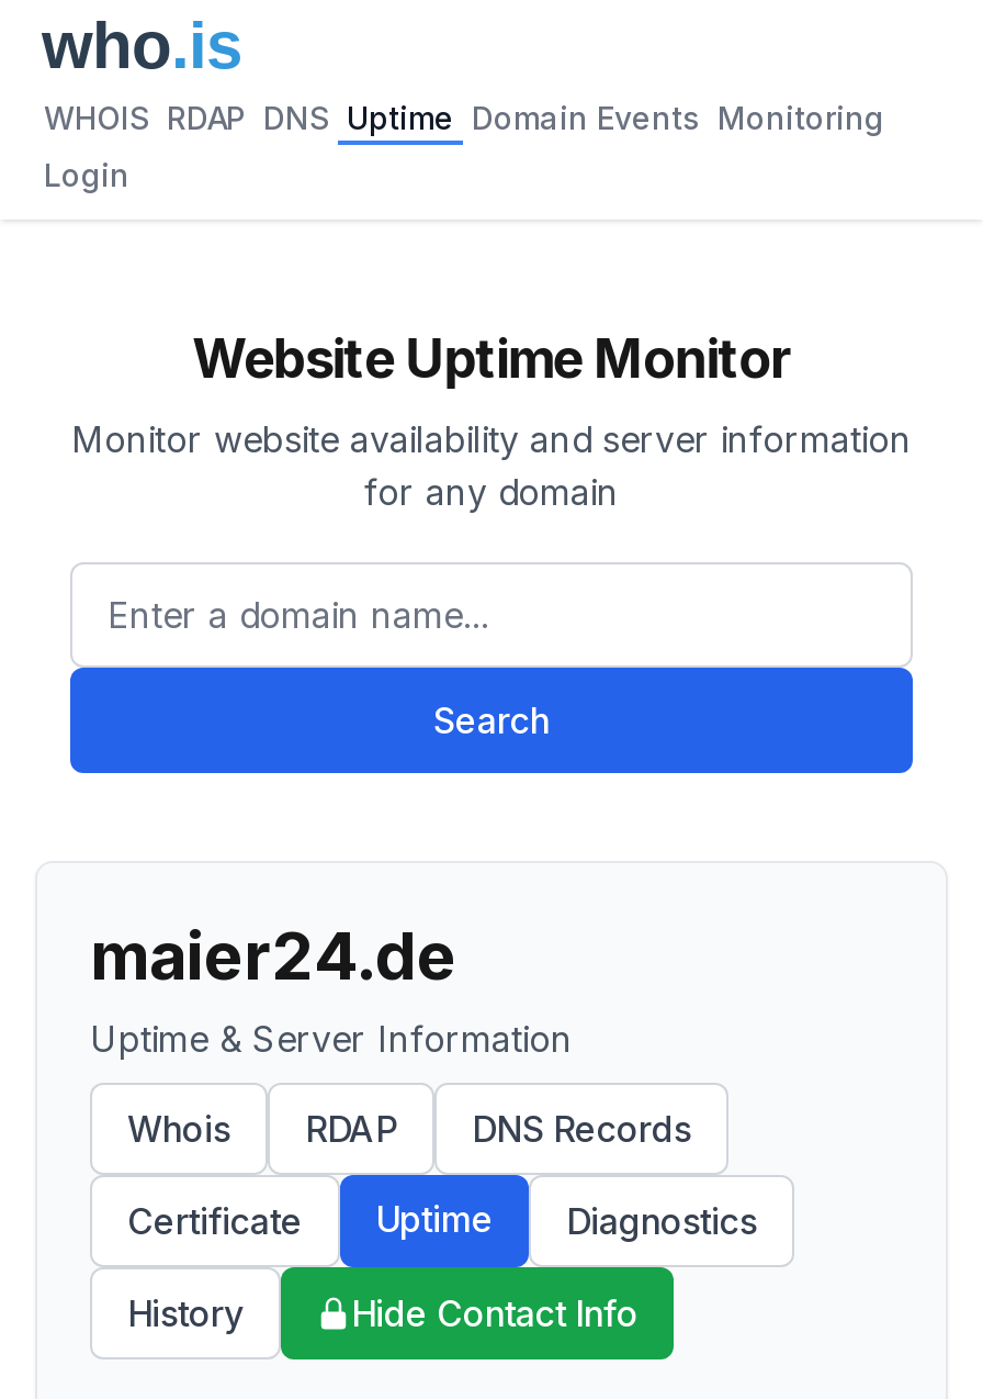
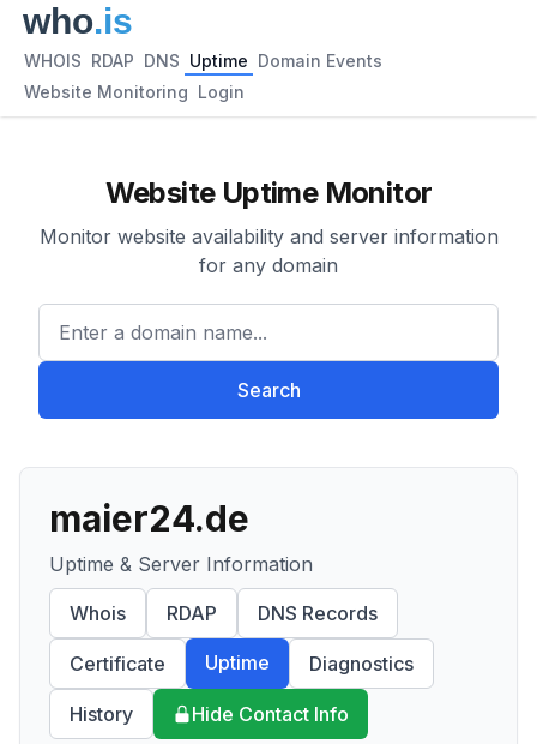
- WHOIS RDAP DNS Uptime Domain Events Monitoring
+ WHOIS RDAP DNS Uptime Domain Events

- Login
+ Website Monitoring Login
